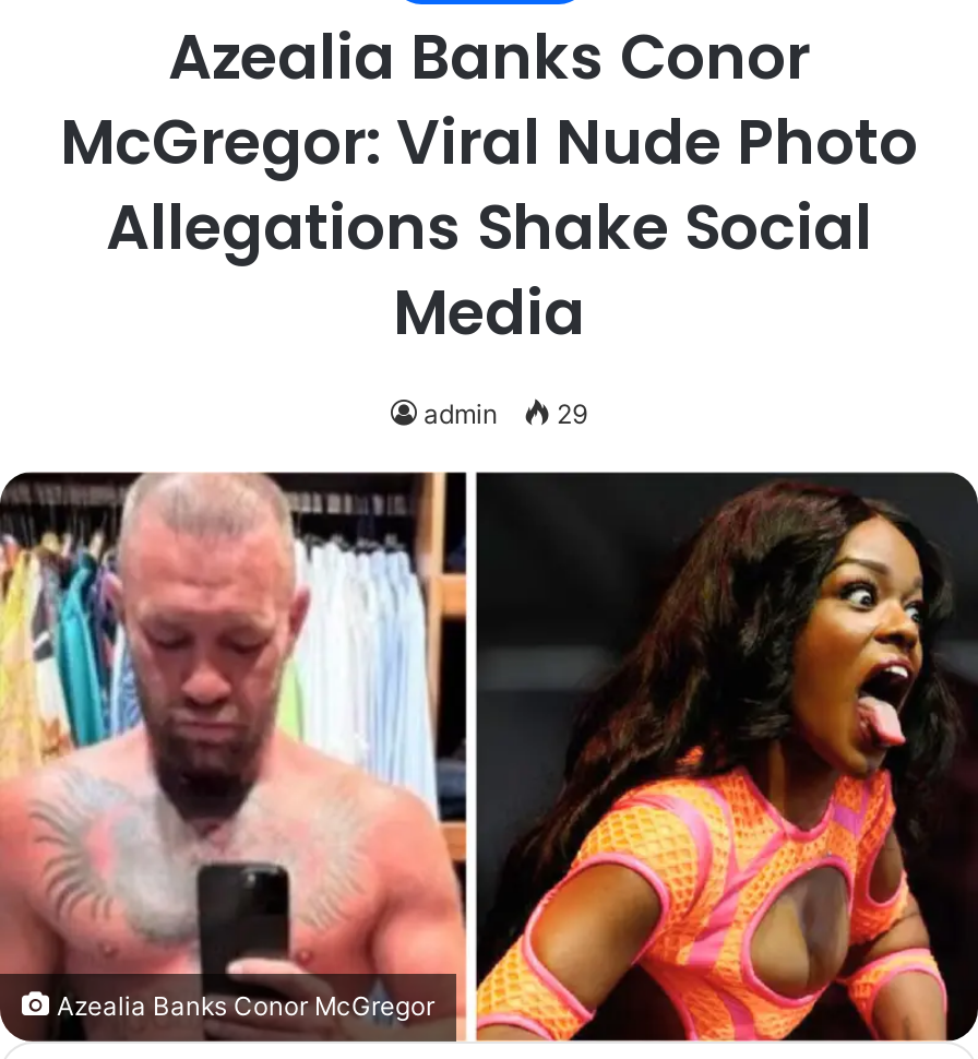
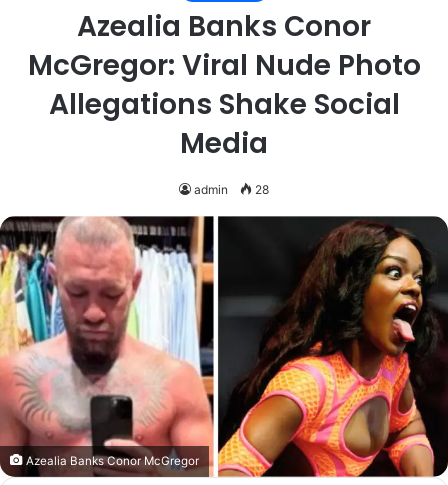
- admin 29
+ admin 28
